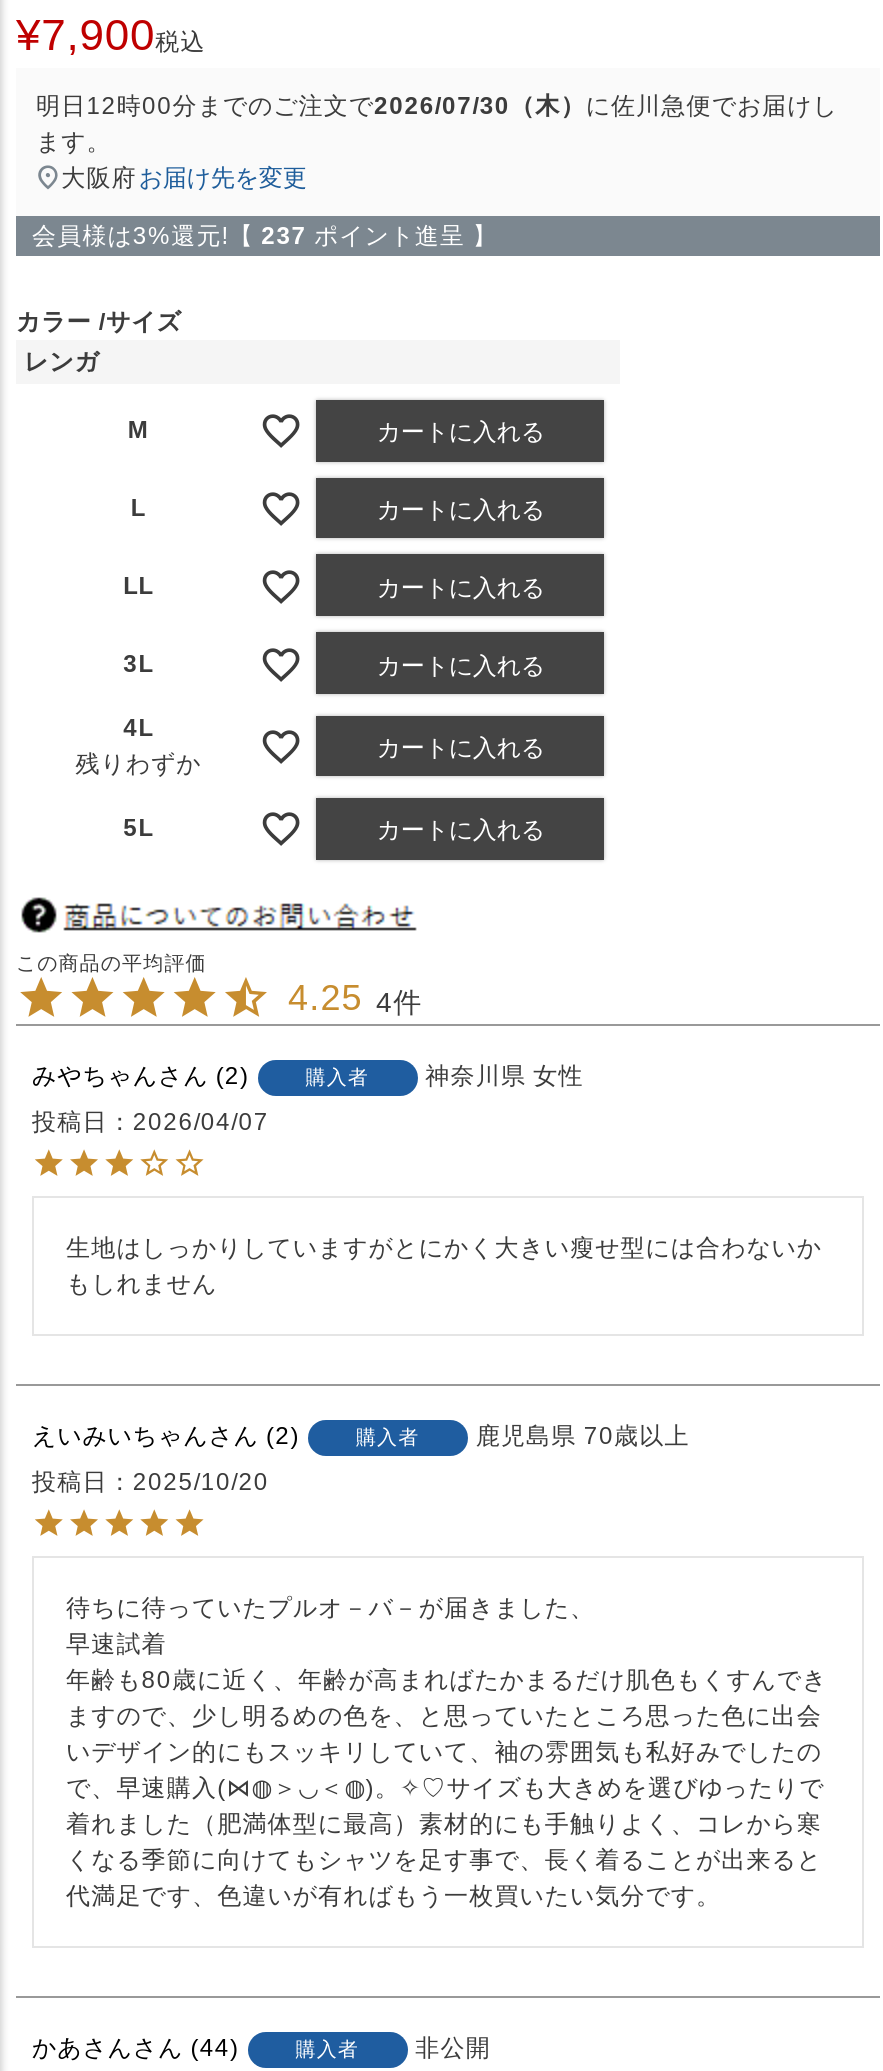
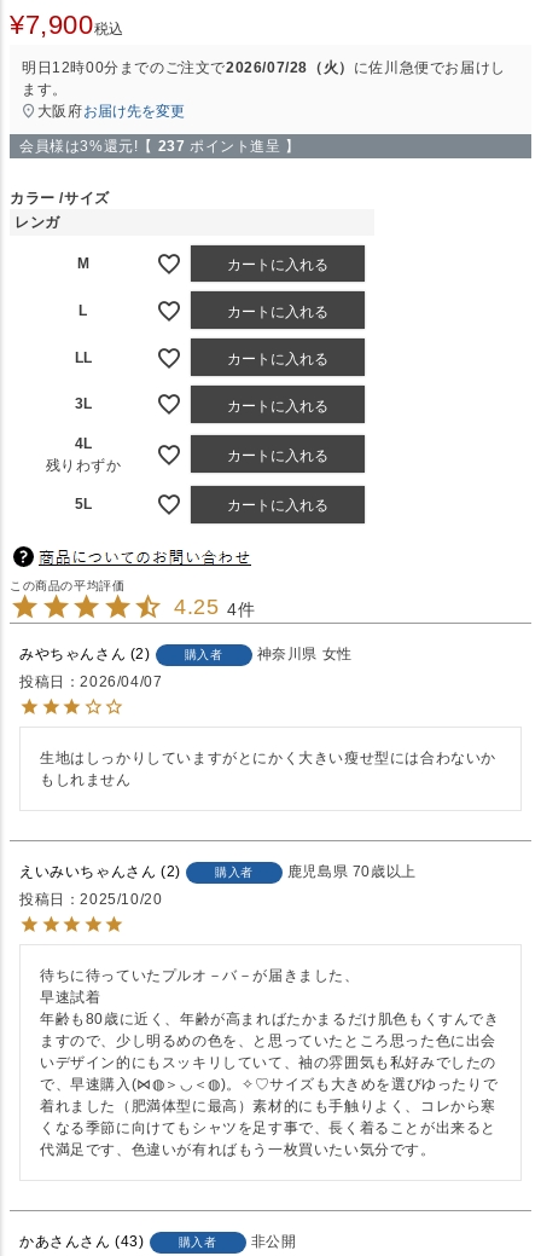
- 明日12時00分までのご注文で2026/07/30（木）に佐川急便でお届けし
+ 明日12時00分までのご注文で2026/07/28（火）に佐川急便でお届けし

- 44
+ 43
